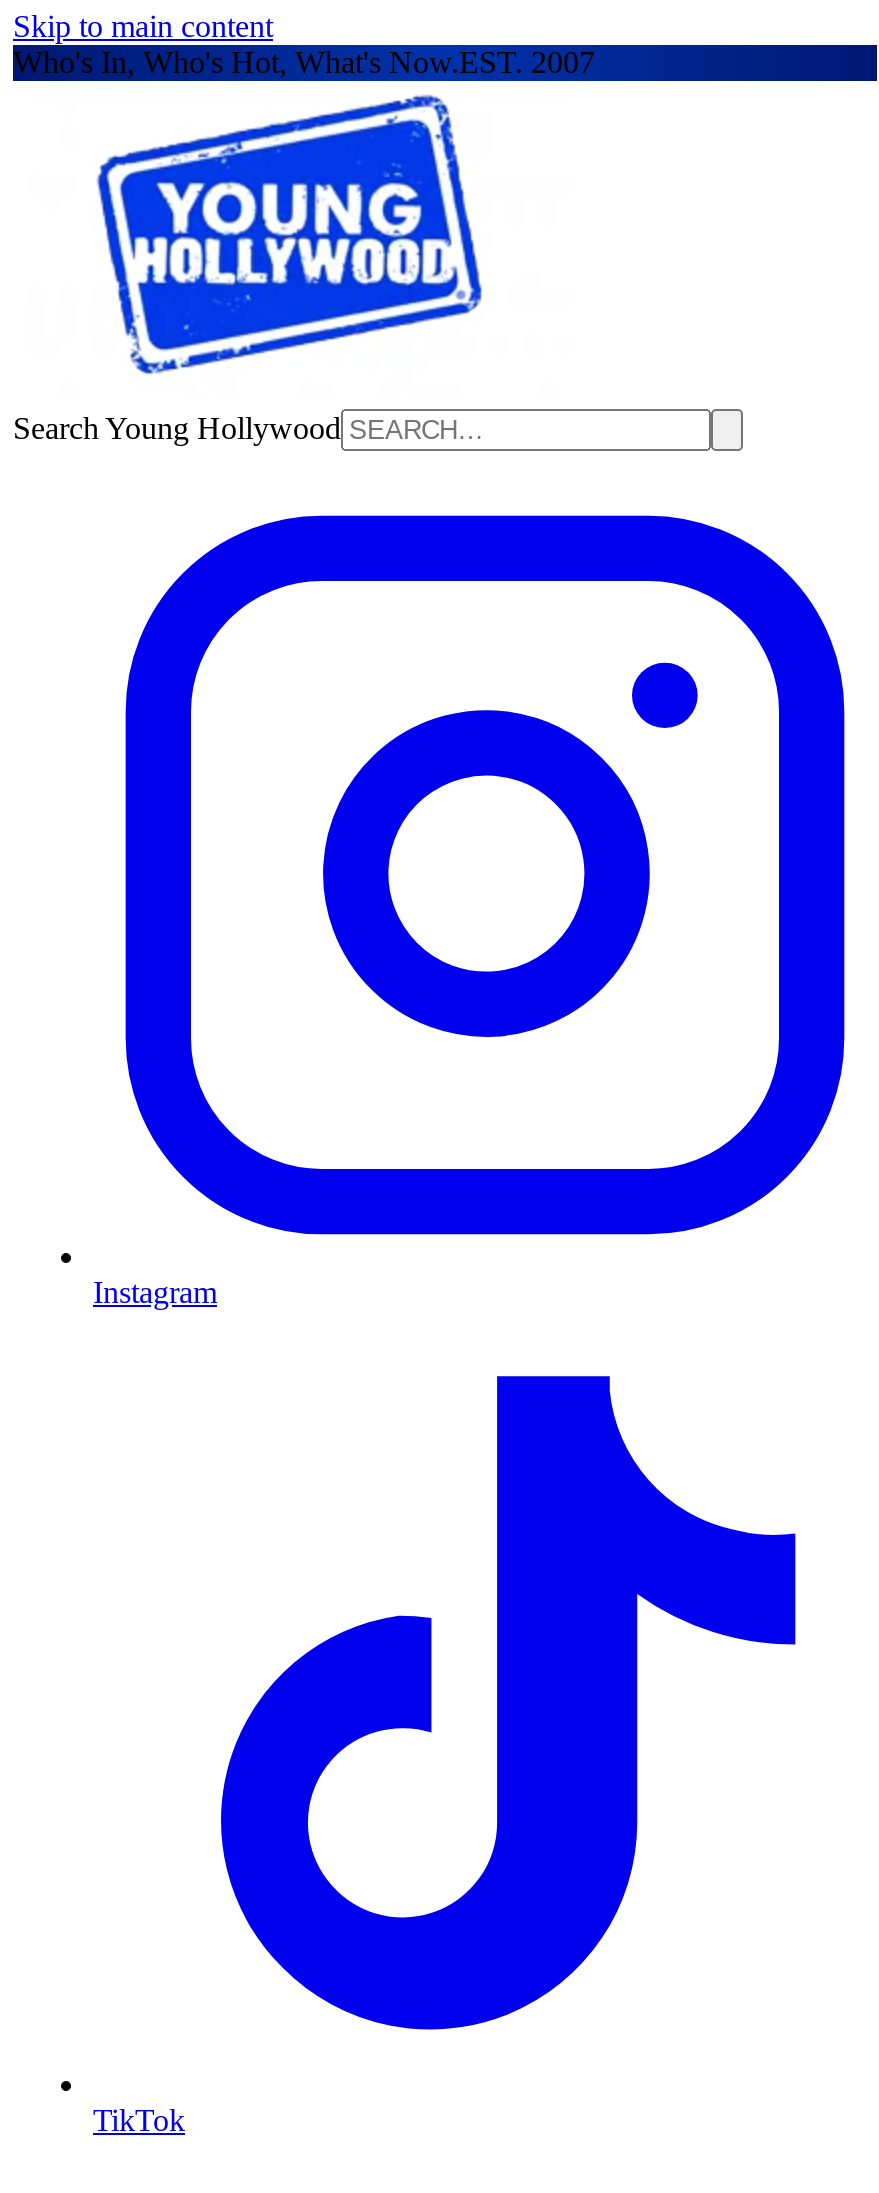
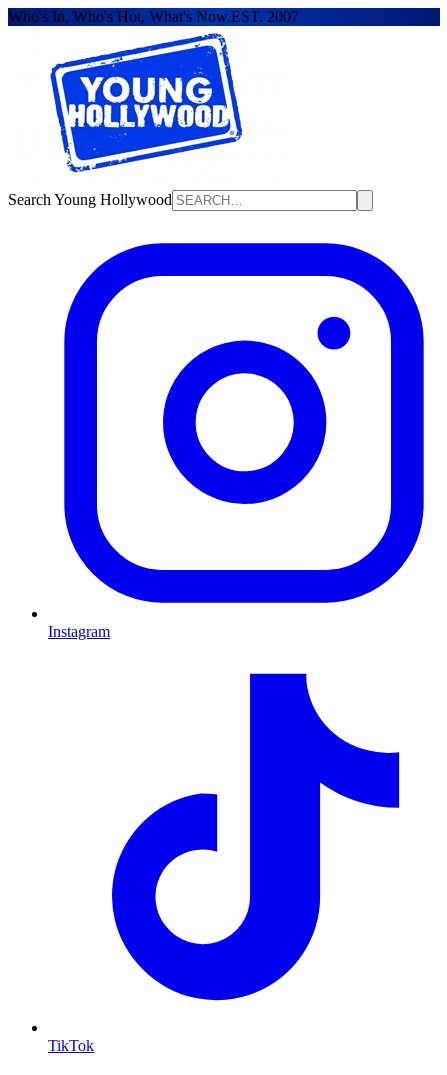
- Skip to main content
